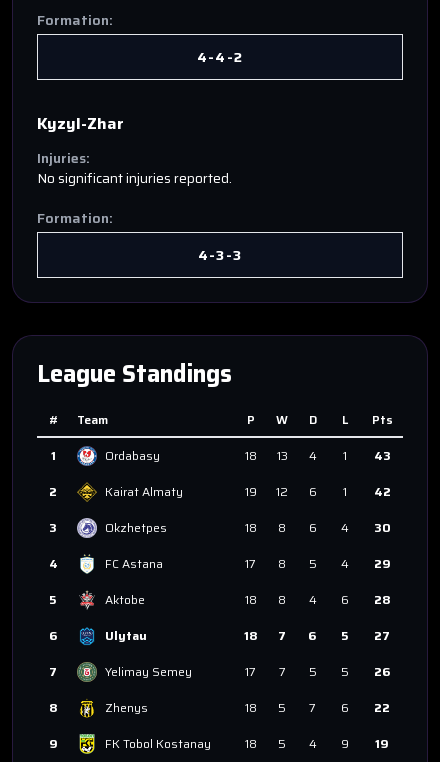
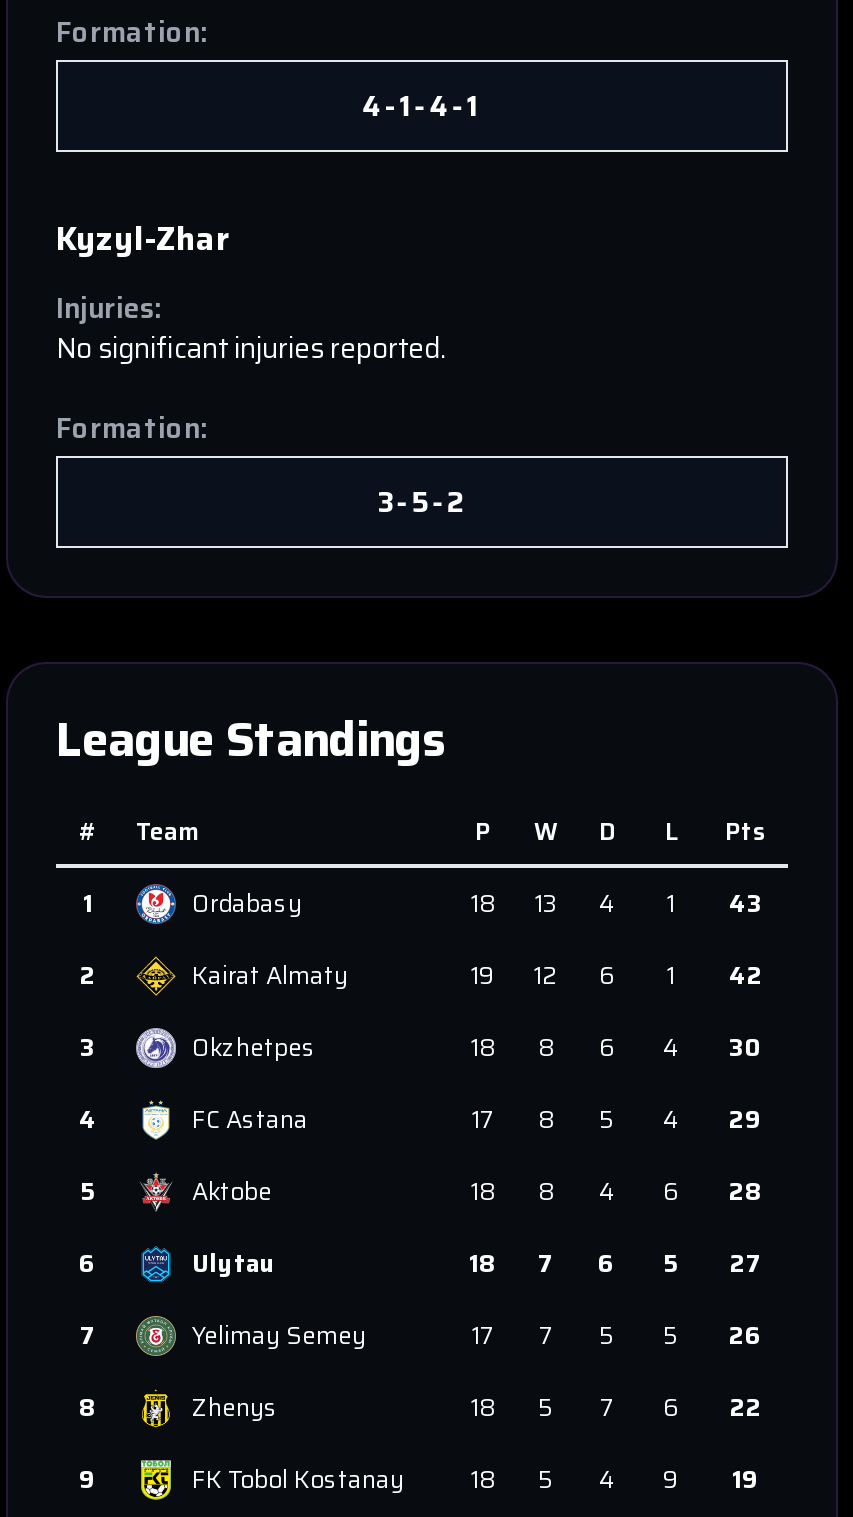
- 4-4-2
+ 4-1-4-1

- 4-3-3
+ 3-5-2
